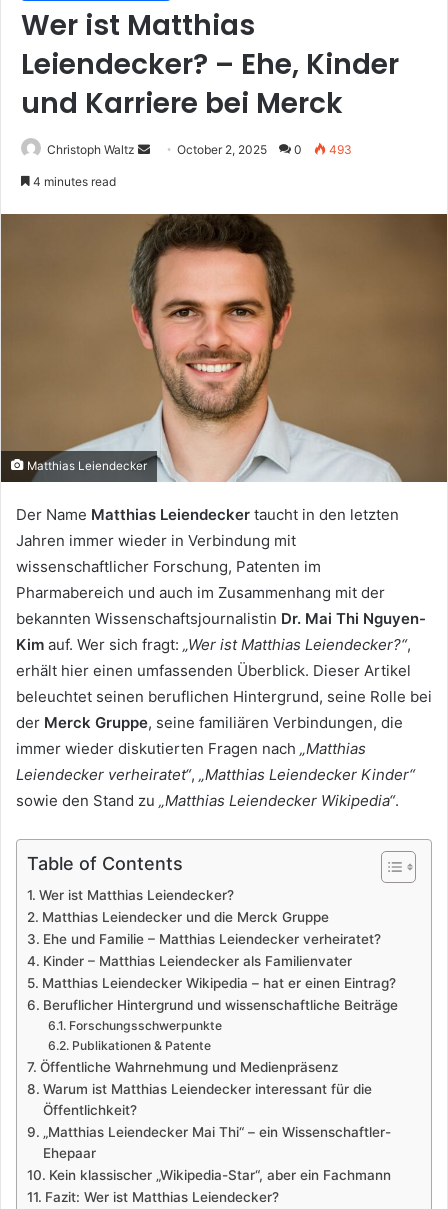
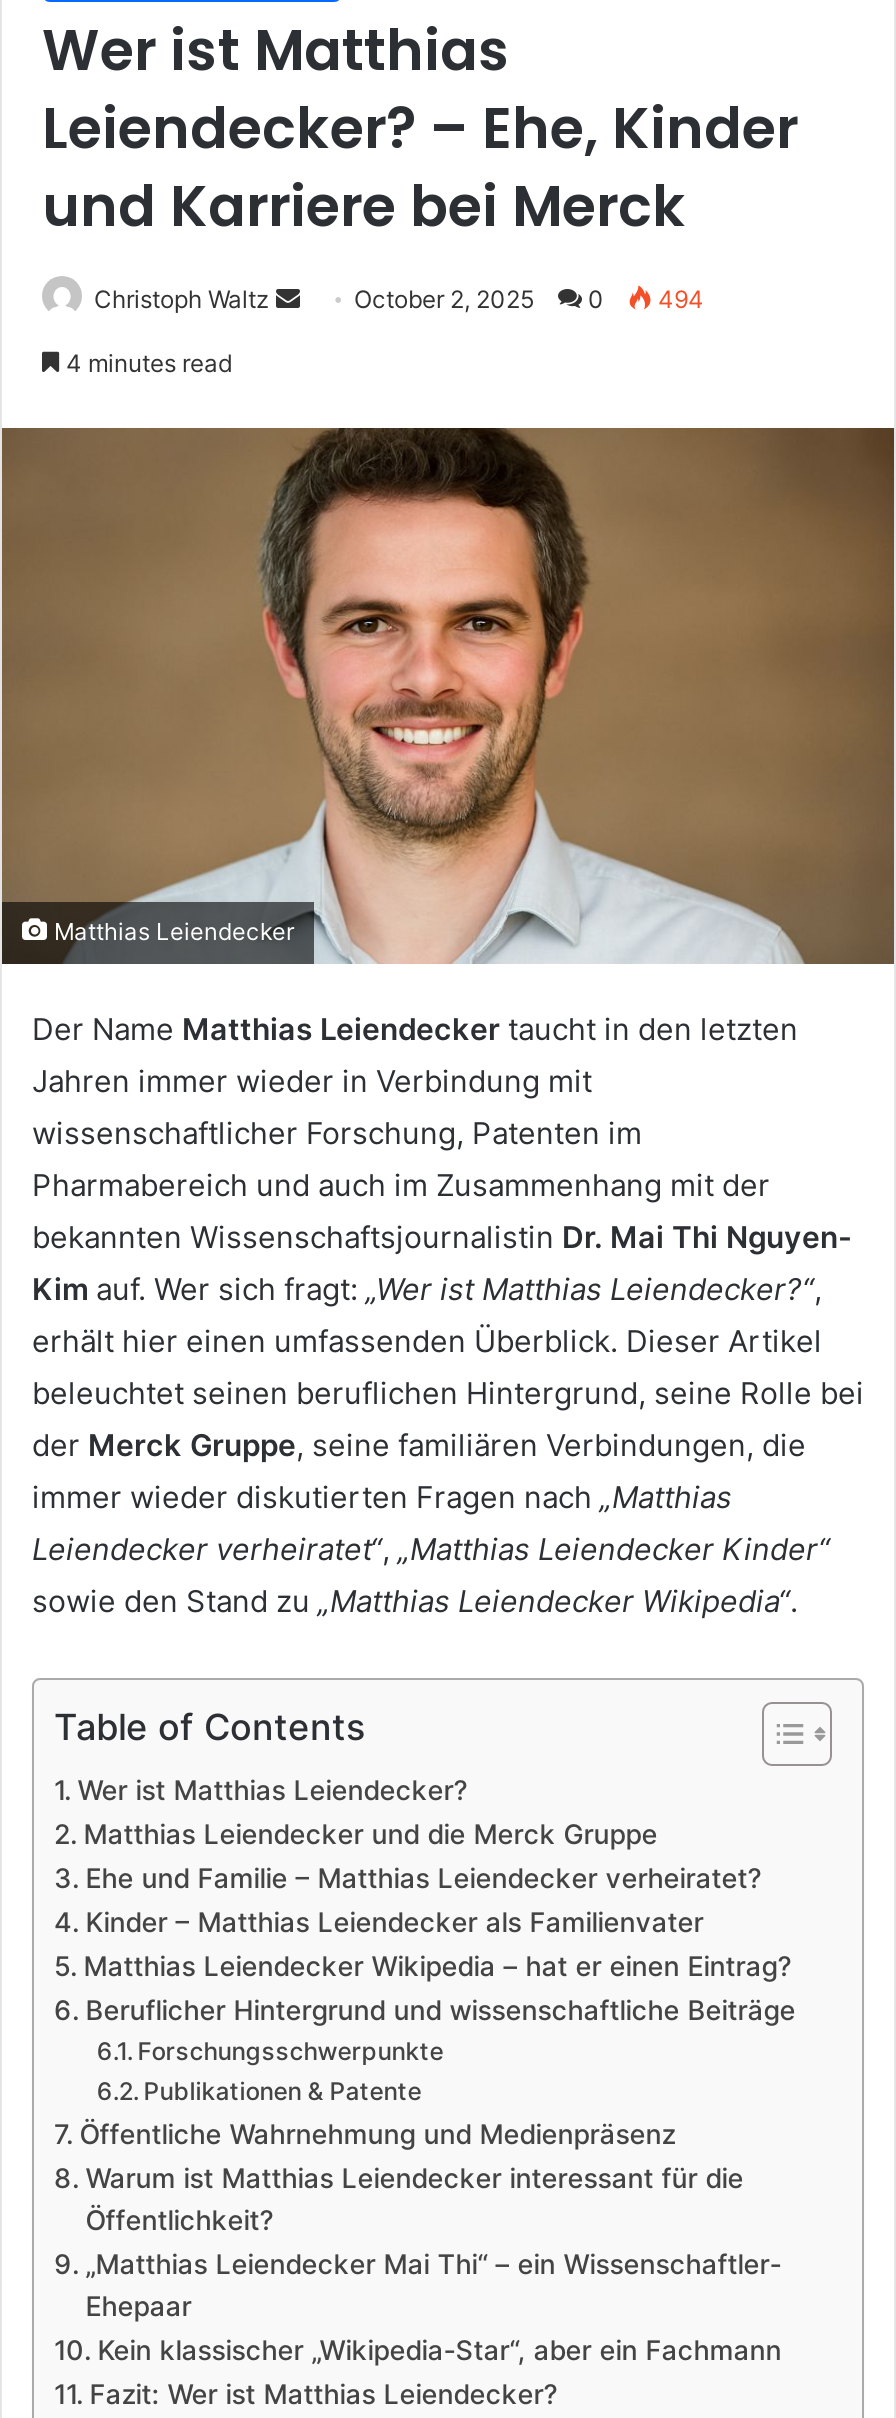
- 493
+ 494
